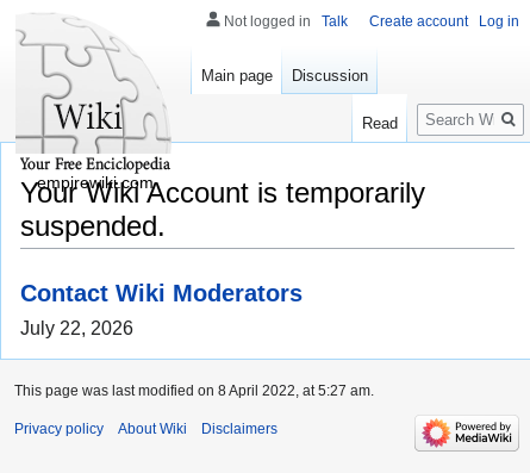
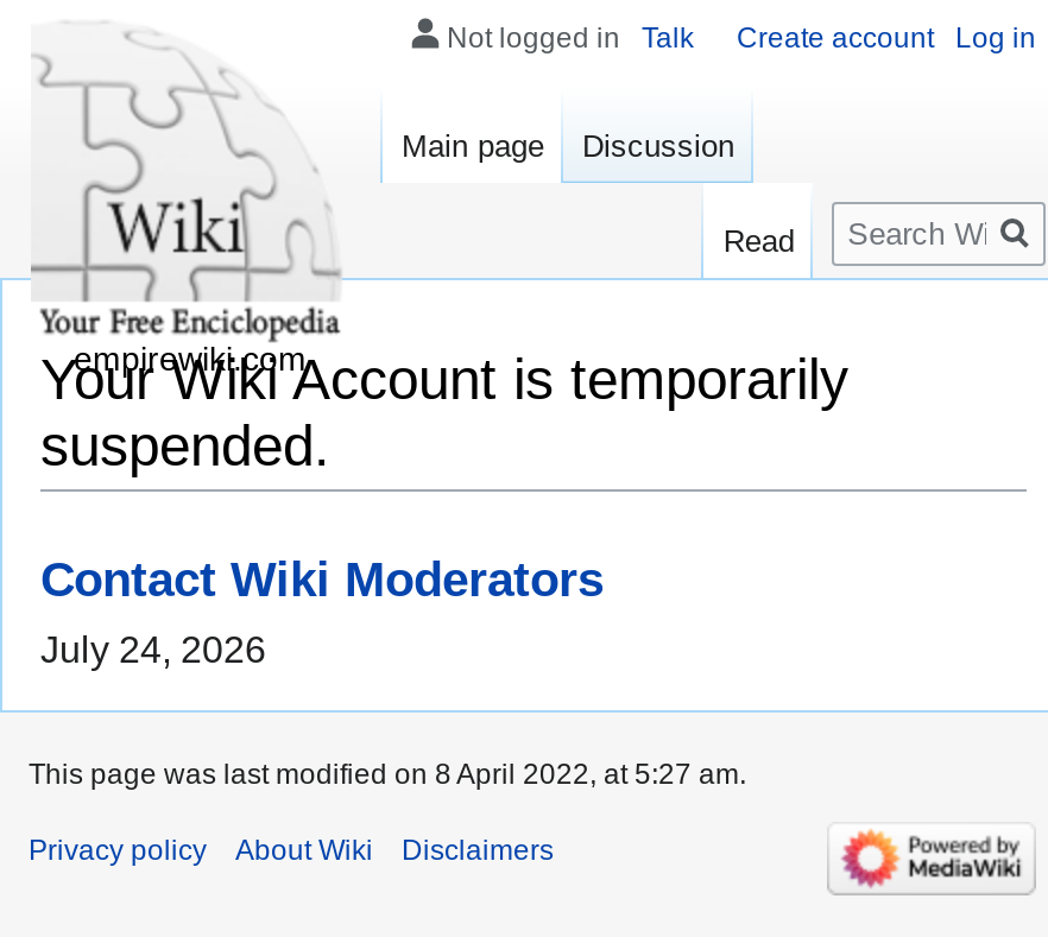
- July 22, 2026
+ July 24, 2026
